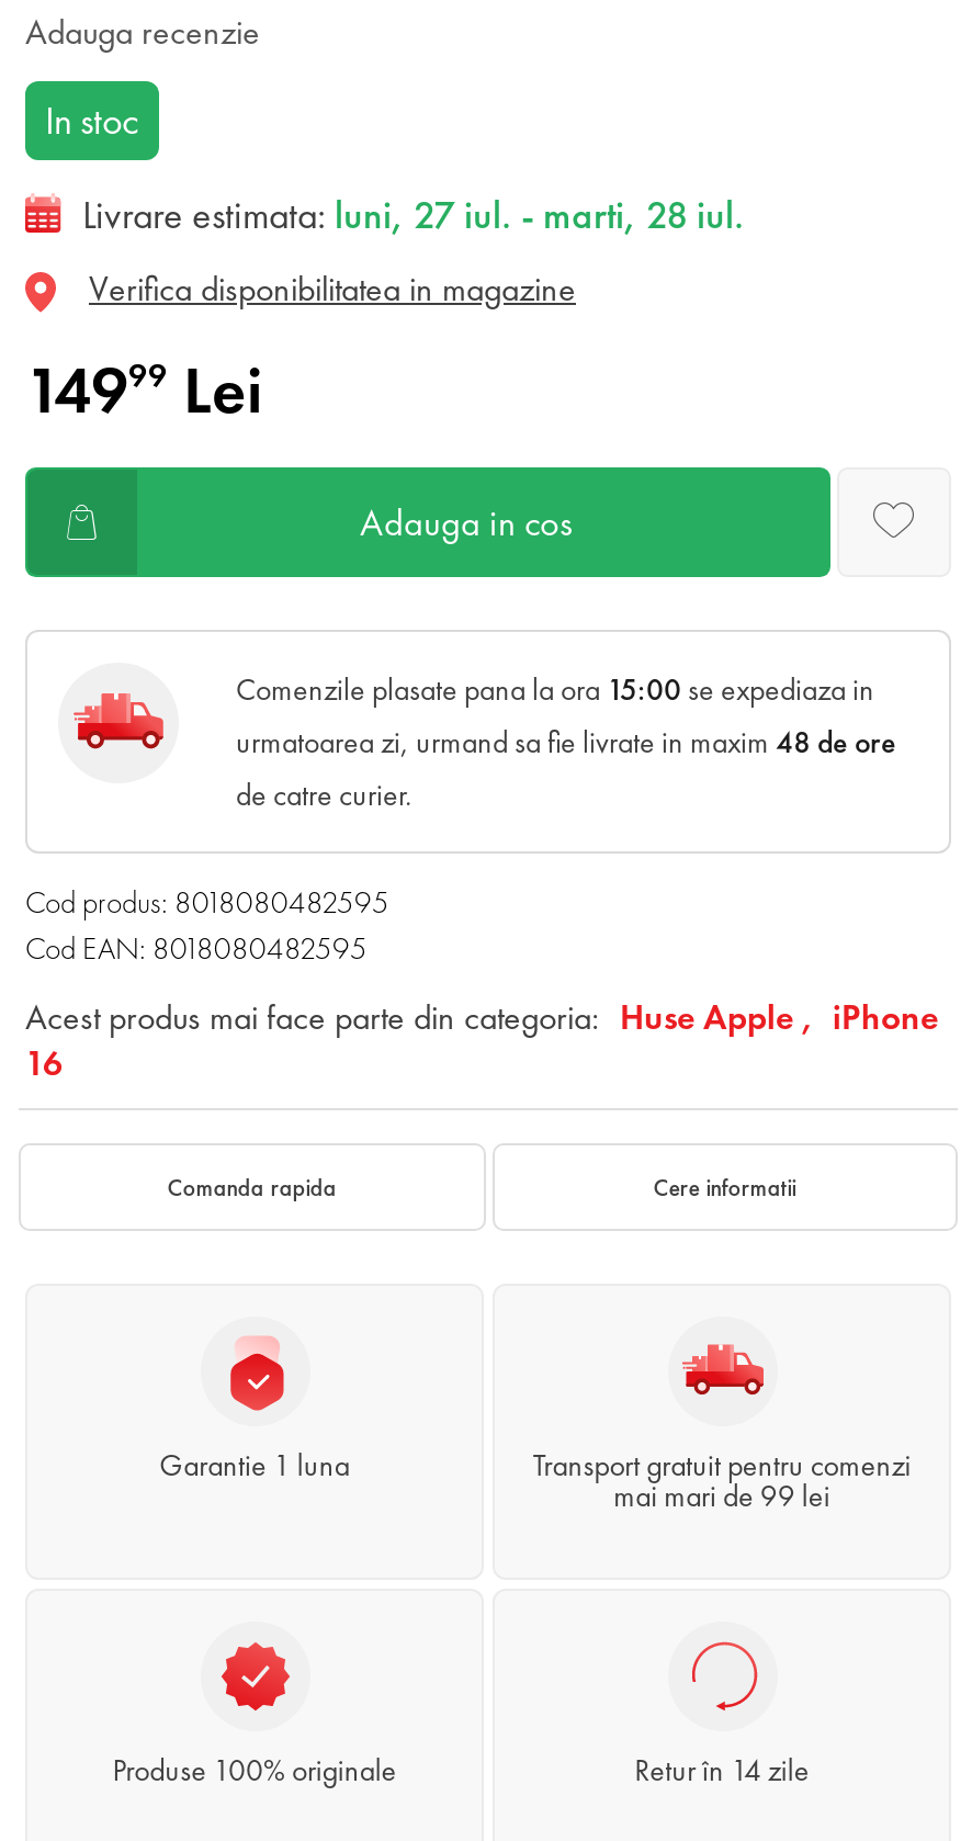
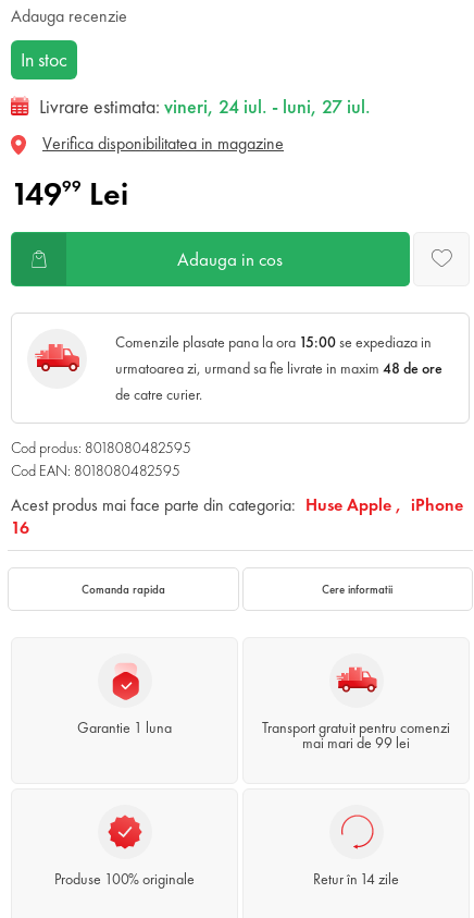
- Livrare estimata: luni, 27 iul. - marti, 28 iul.
+ Livrare estimata: vineri, 24 iul. - luni, 27 iul.
